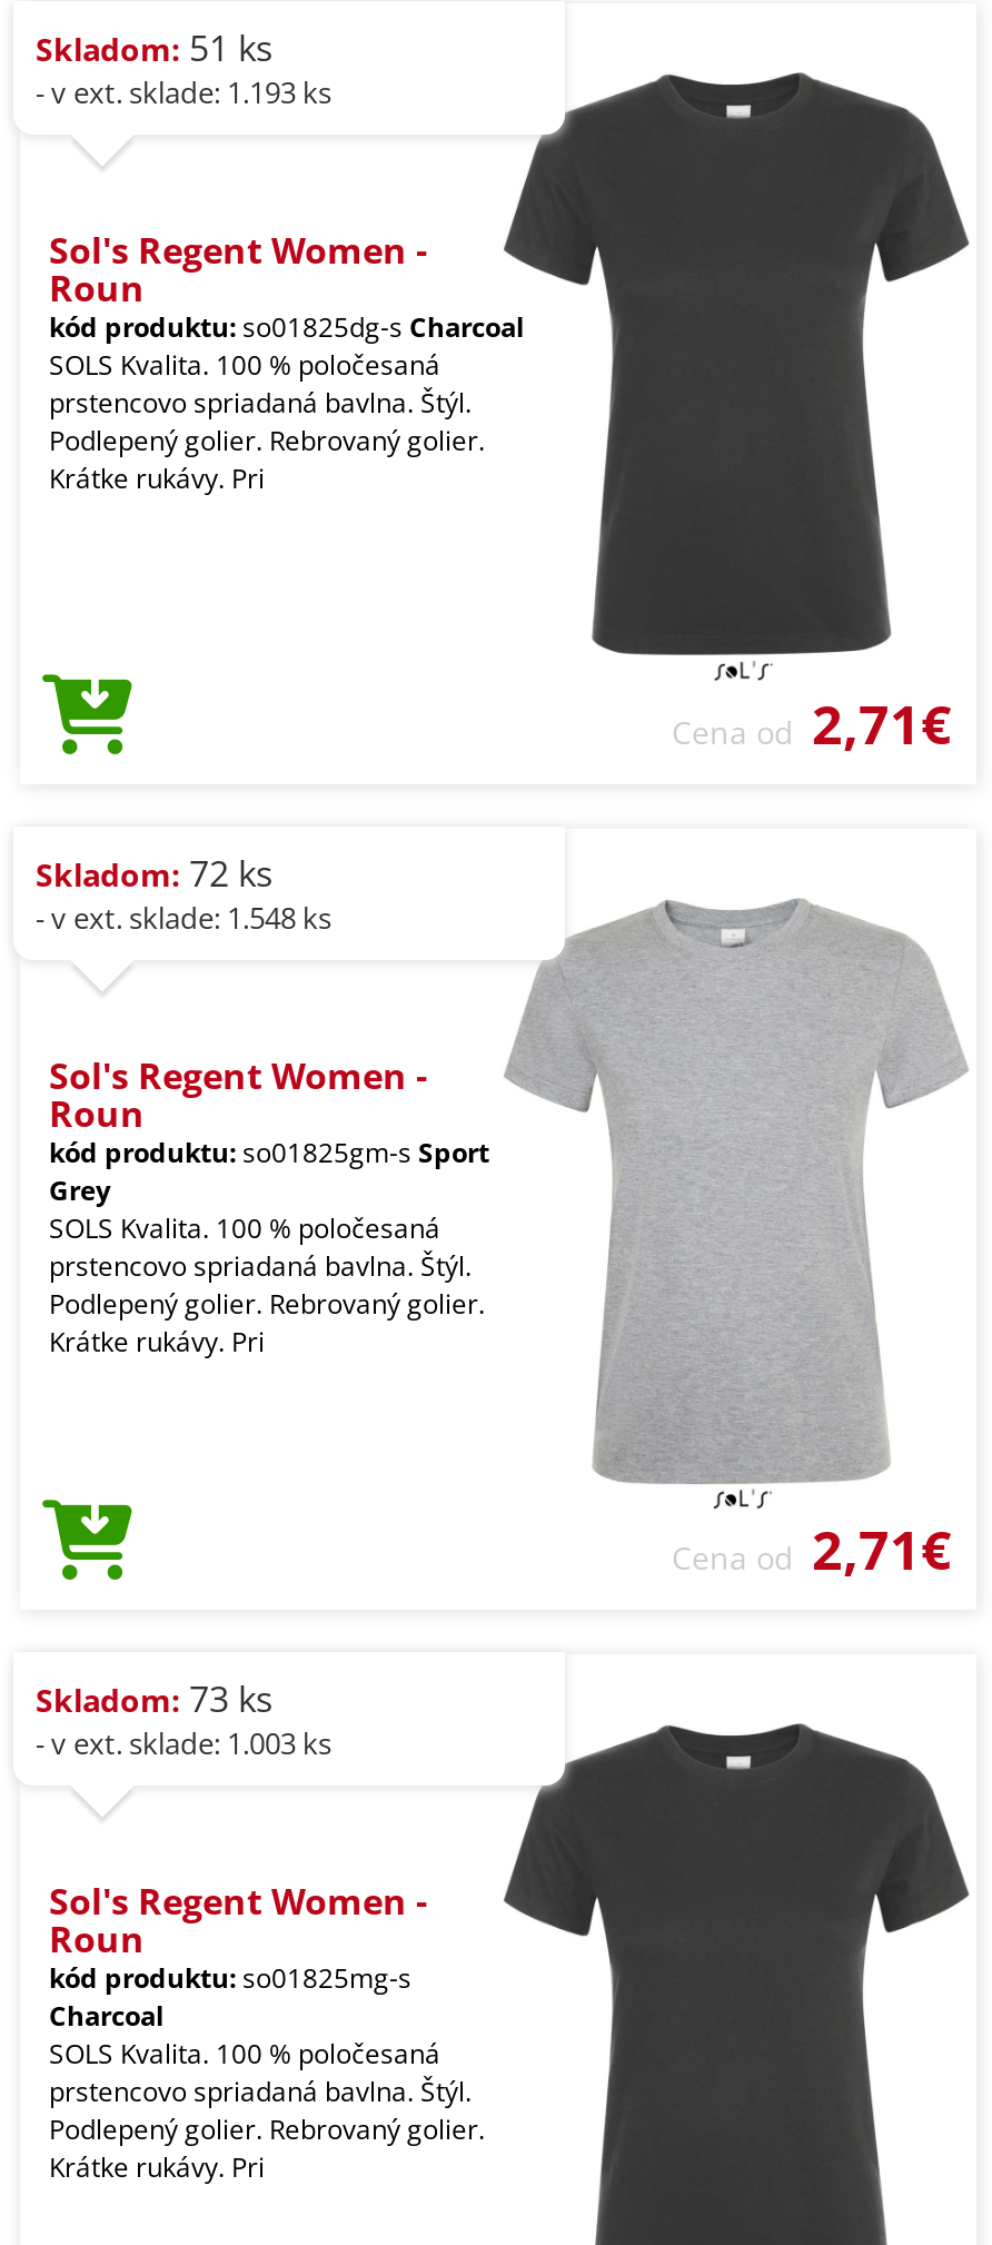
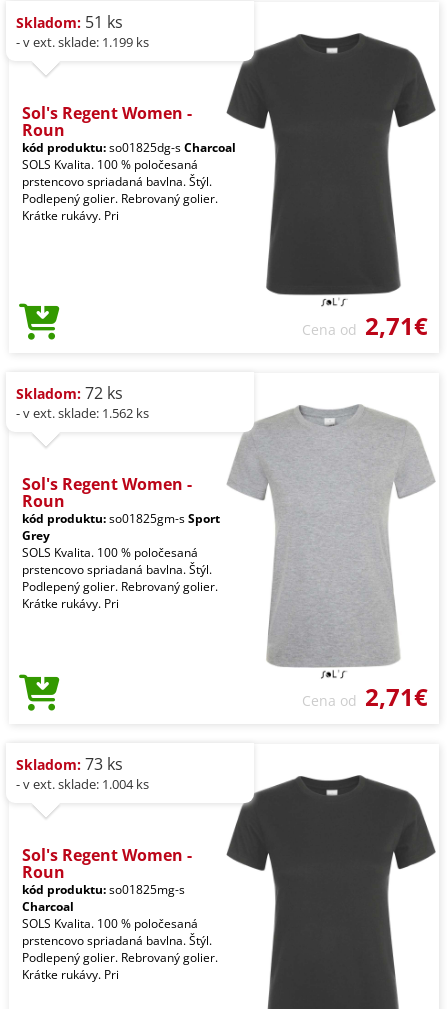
- - v ext. sklade: 1.193 ks
+ - v ext. sklade: 1.199 ks

- - v ext. sklade: 1.548 ks
+ - v ext. sklade: 1.562 ks

- - v ext. sklade: 1.003 ks
+ - v ext. sklade: 1.004 ks
